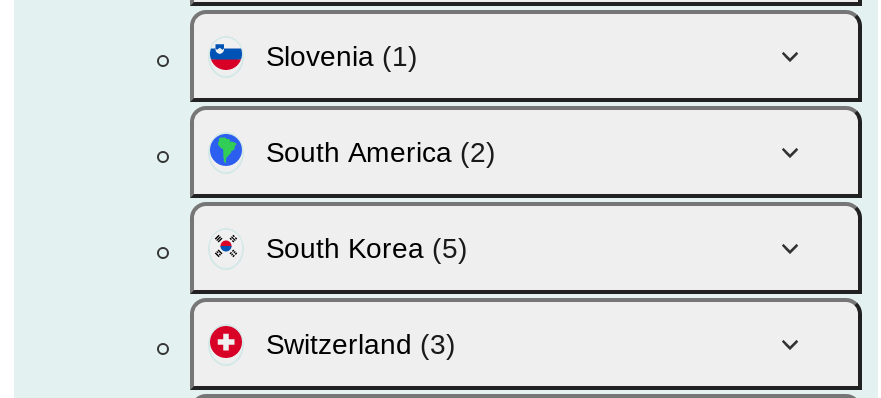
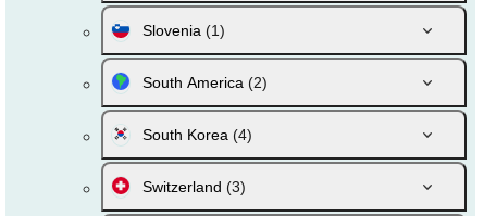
- South Korea (5)
+ South Korea (4)
